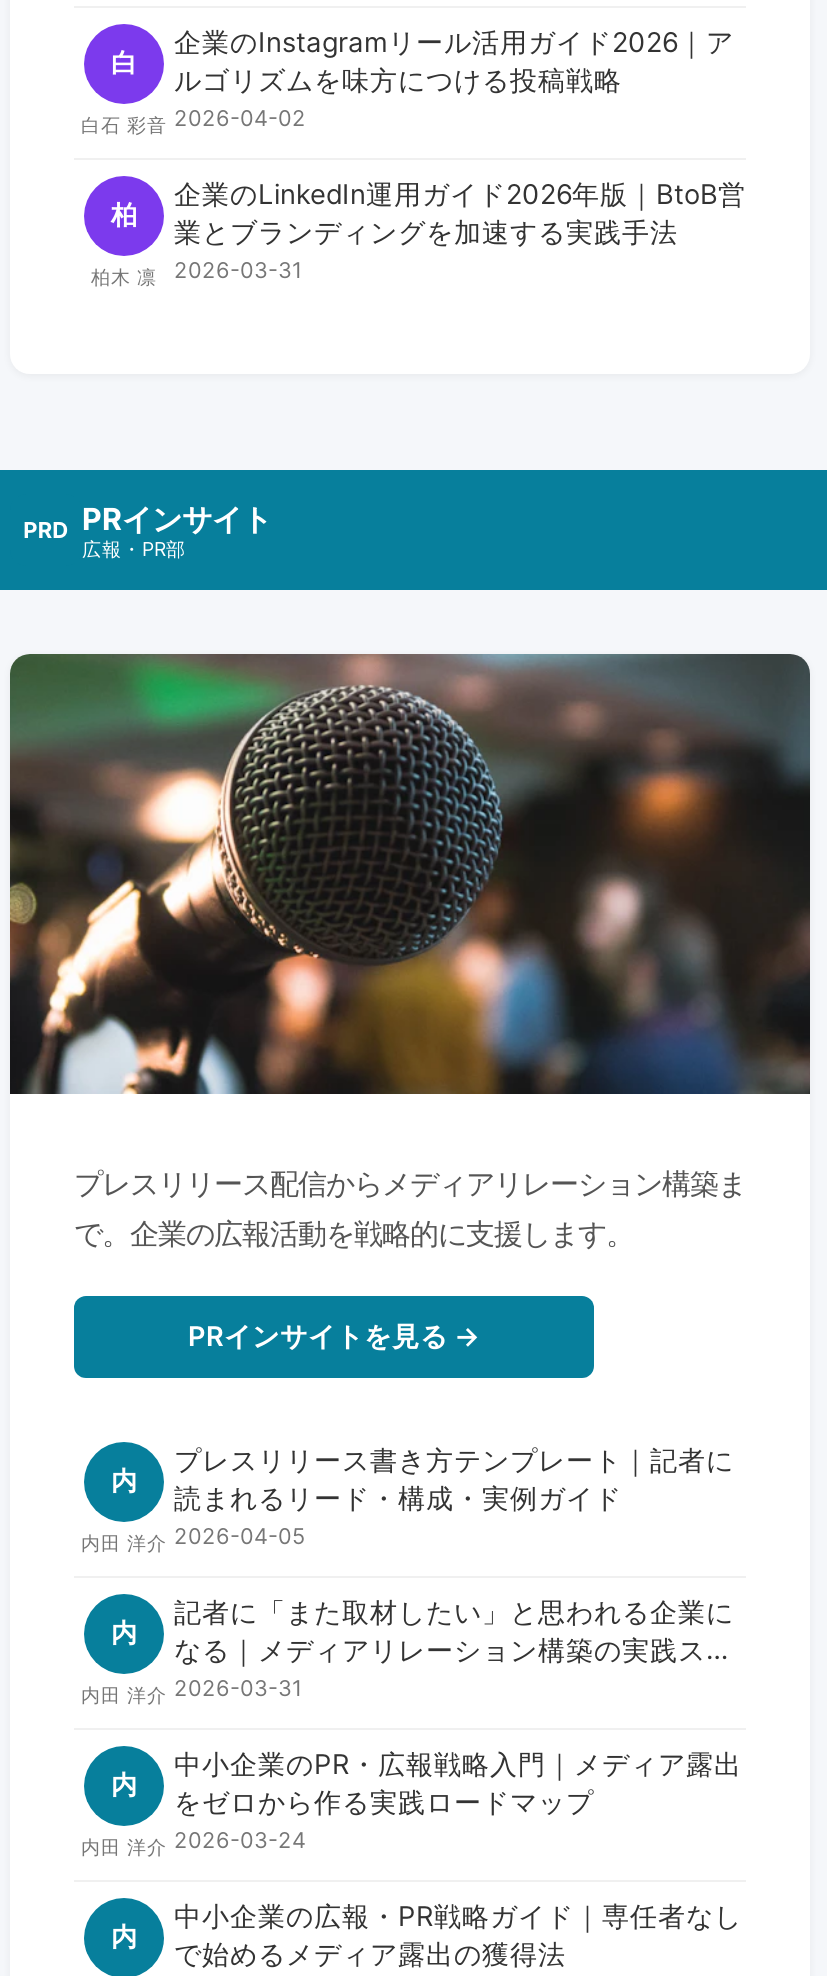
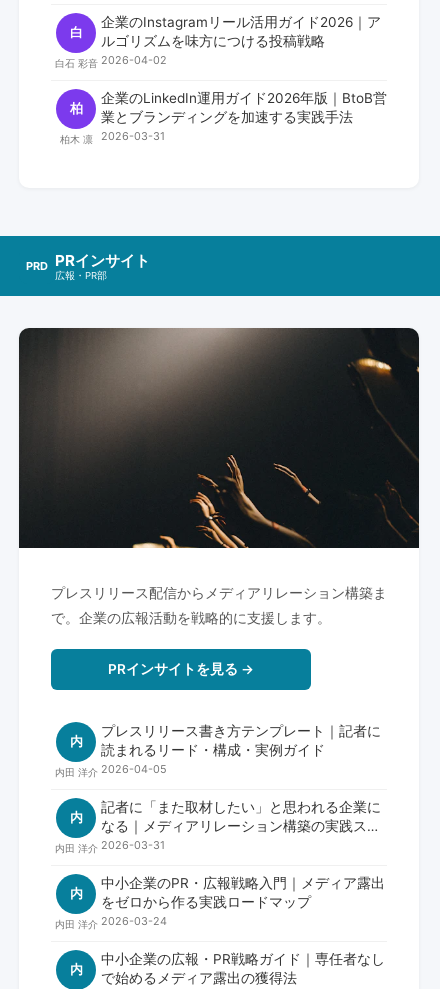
- [image]
+ [image]
